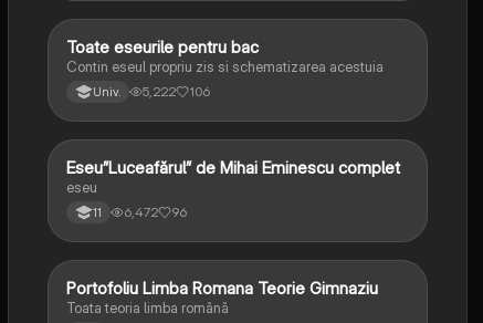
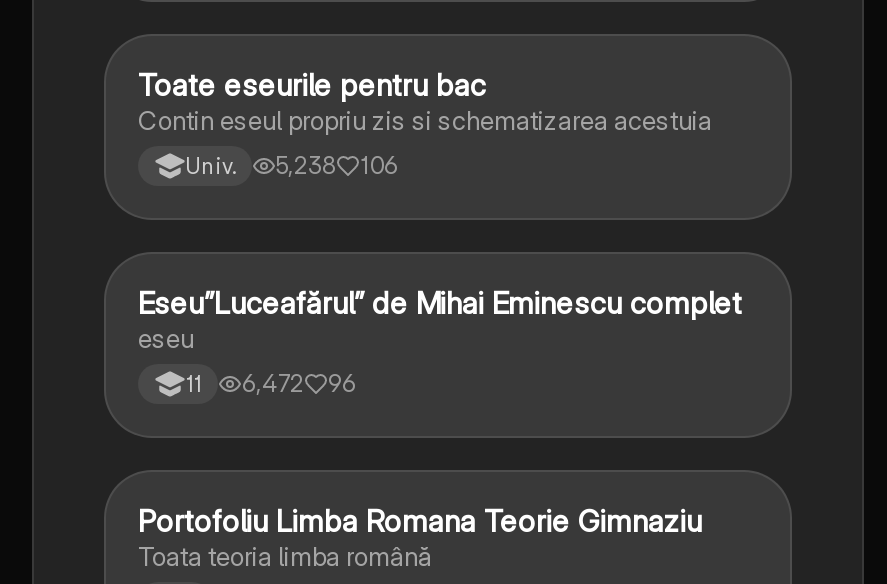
- Univ. 5,222 106
+ Univ. 5,238 106
